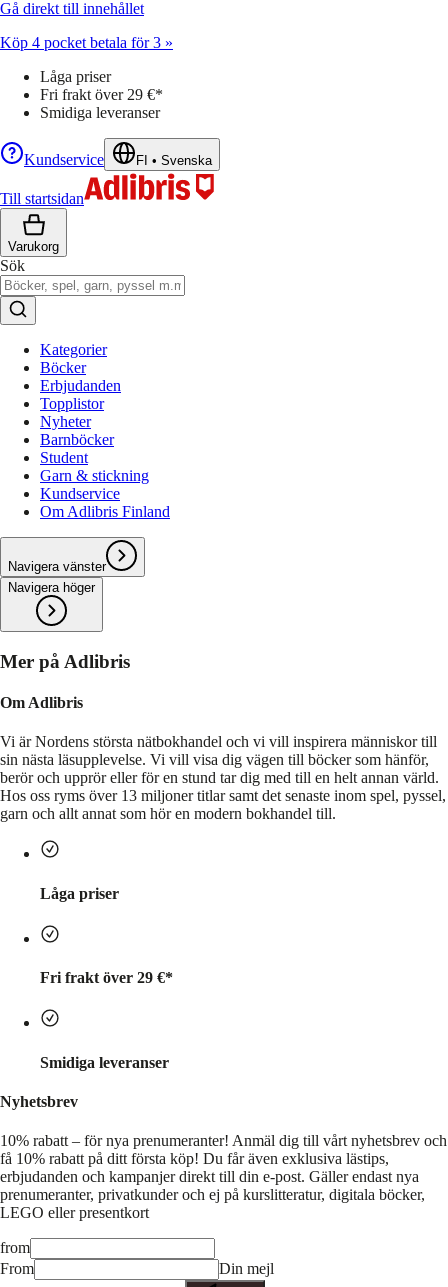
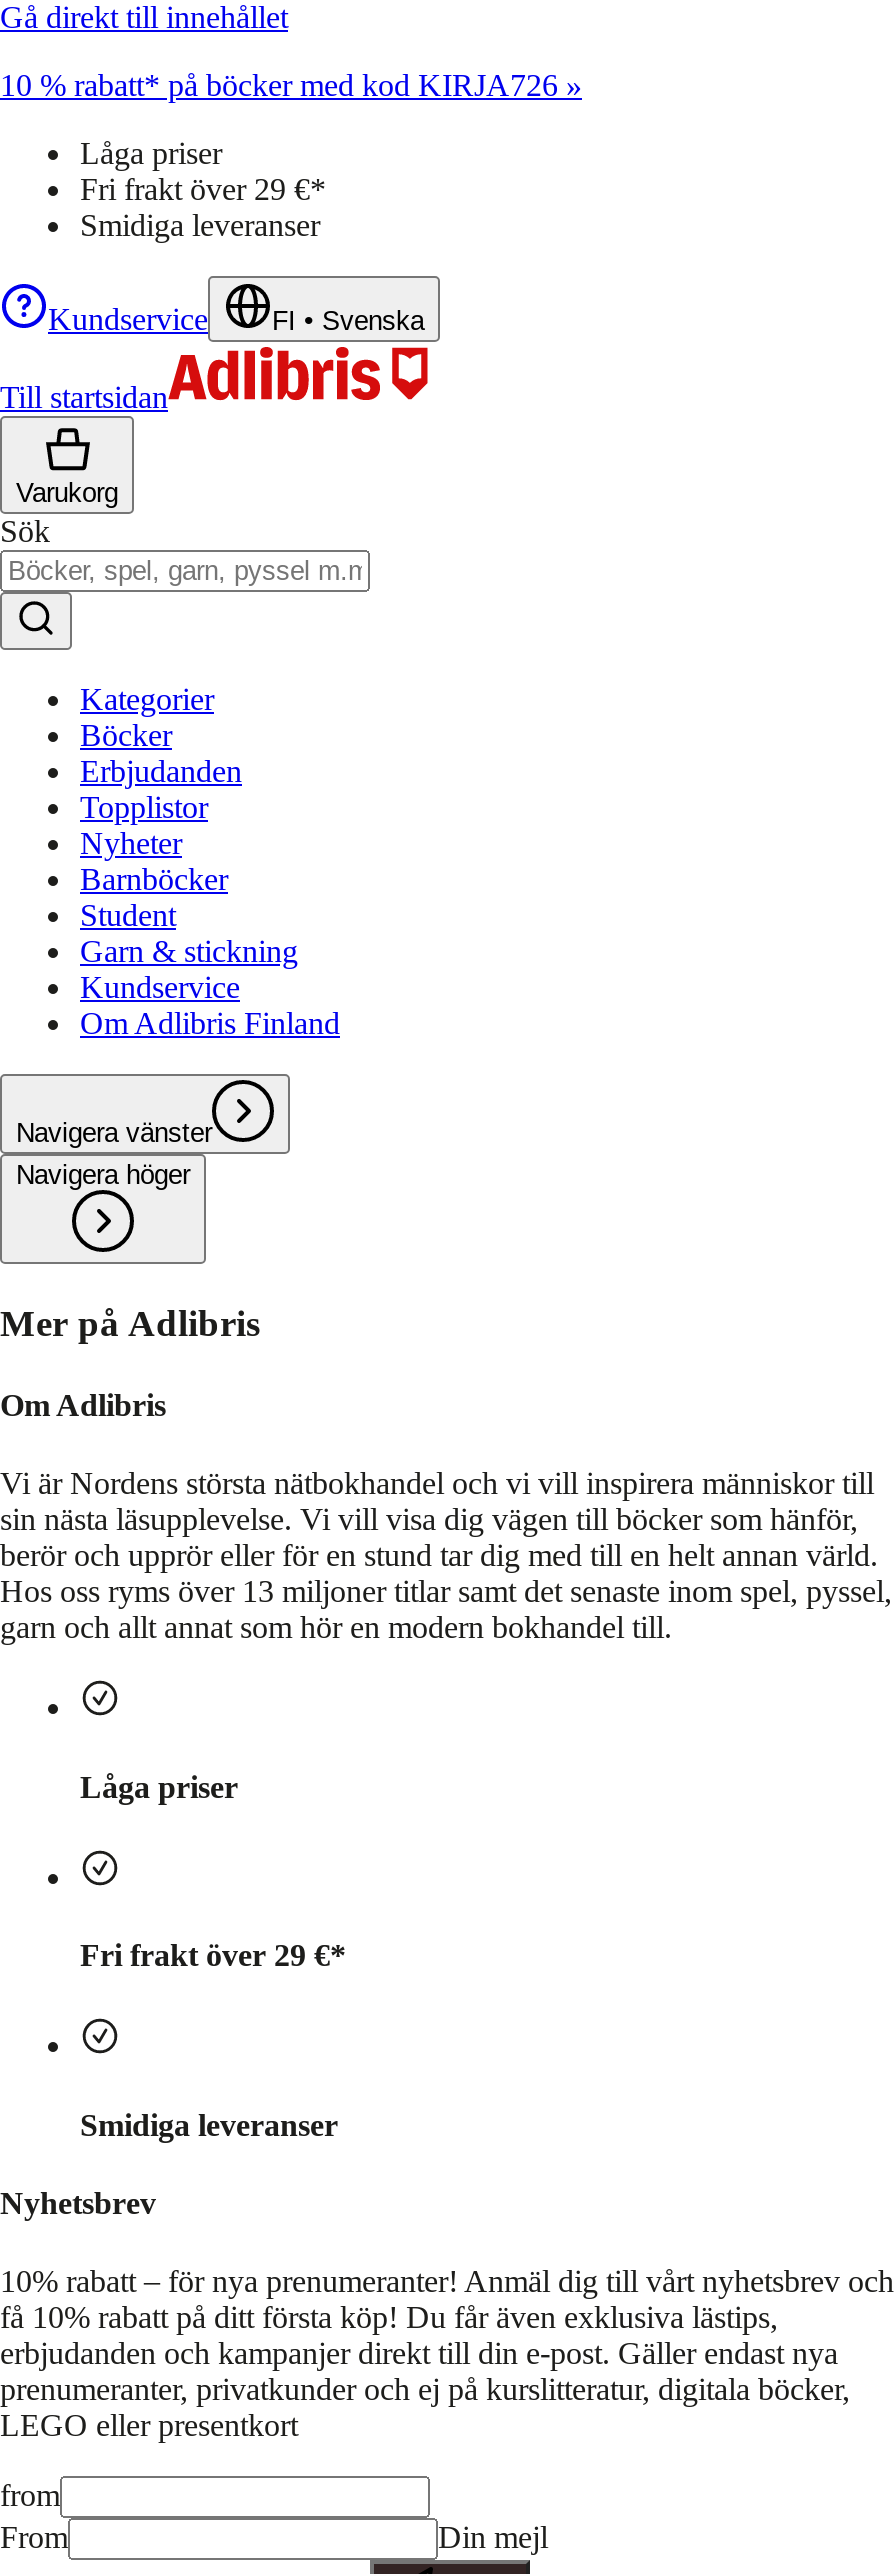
- Köp 4 pocket betala för 3 »
+ 10 % rabatt* på böcker med kod KIRJA726 »
